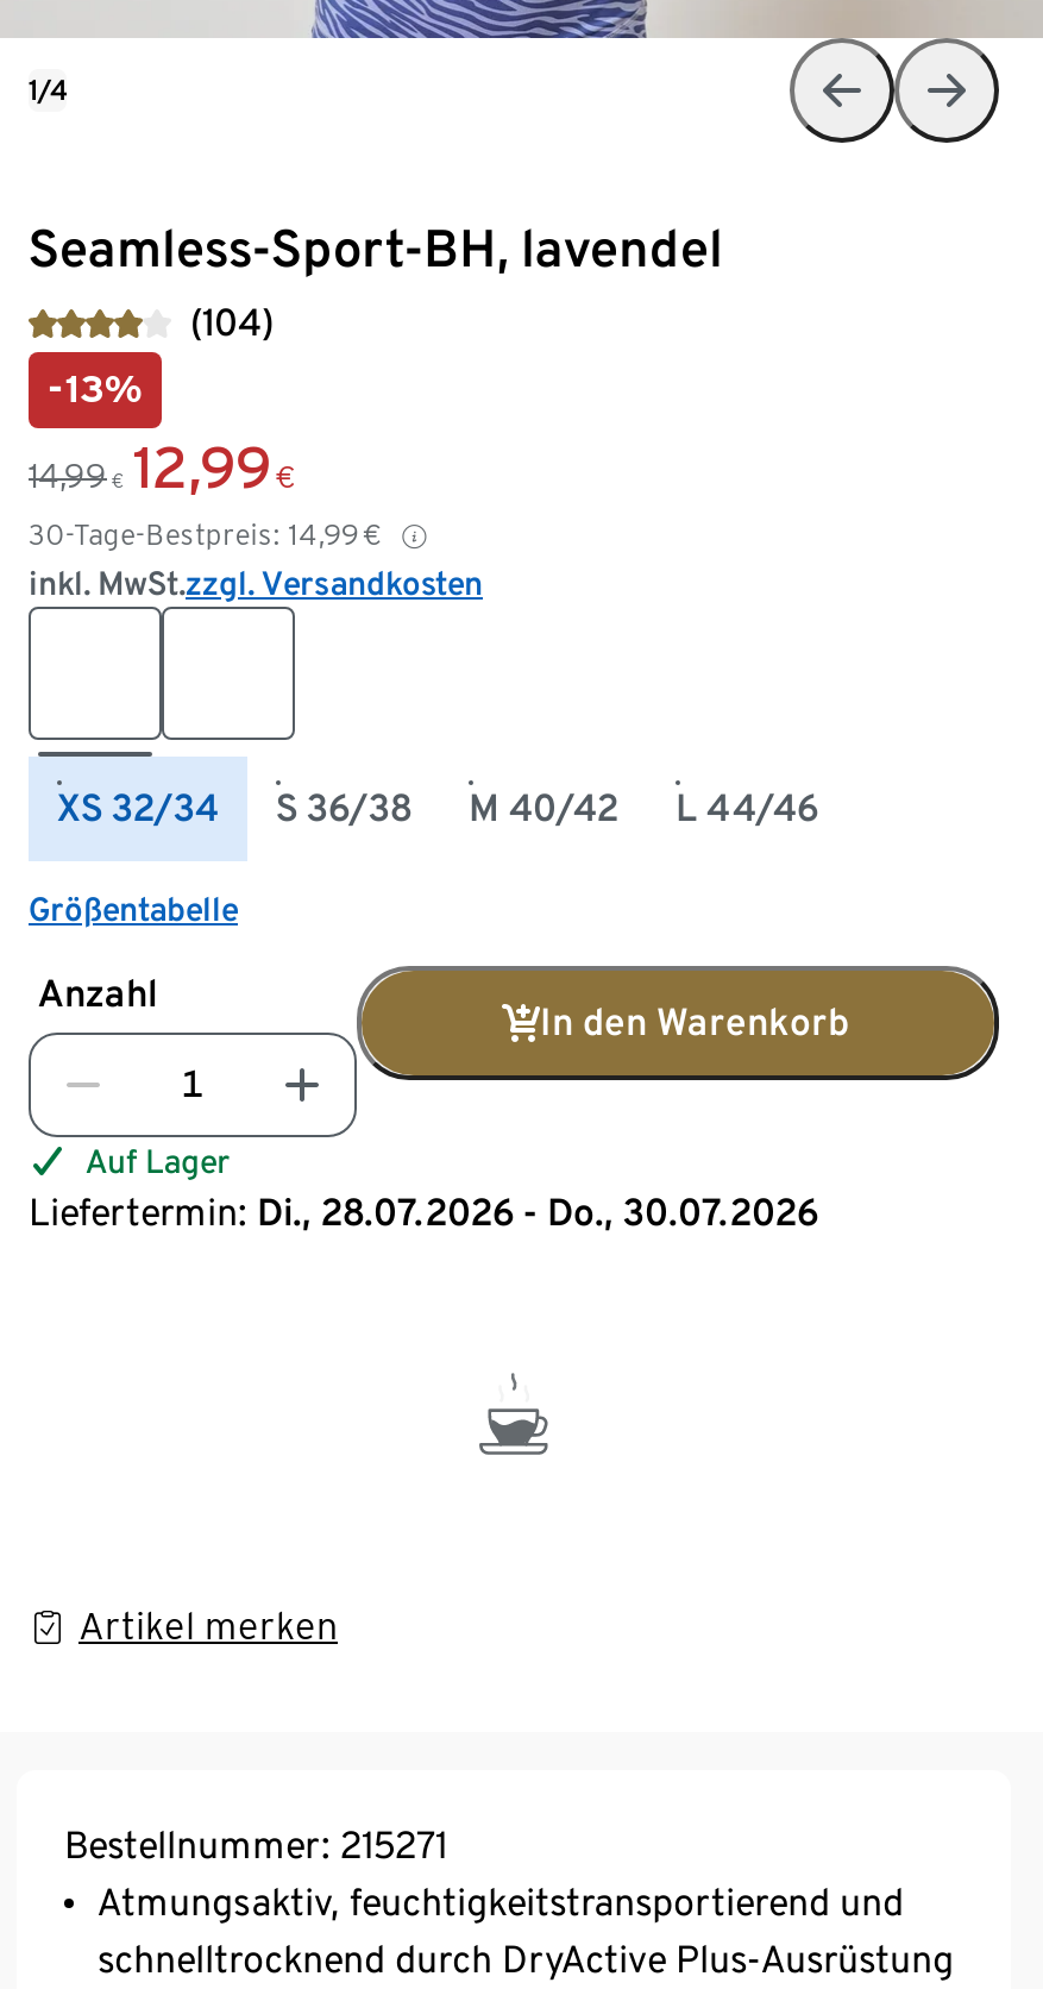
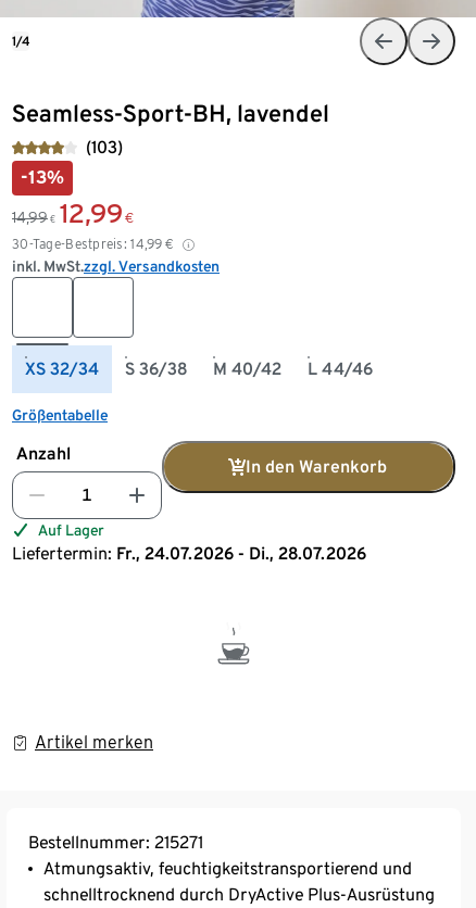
- (104)
+ (103)

- Liefertermin: Di., 28.07.2026 - Do., 30.07.2026
+ Liefertermin: Fr., 24.07.2026 - Di., 28.07.2026
